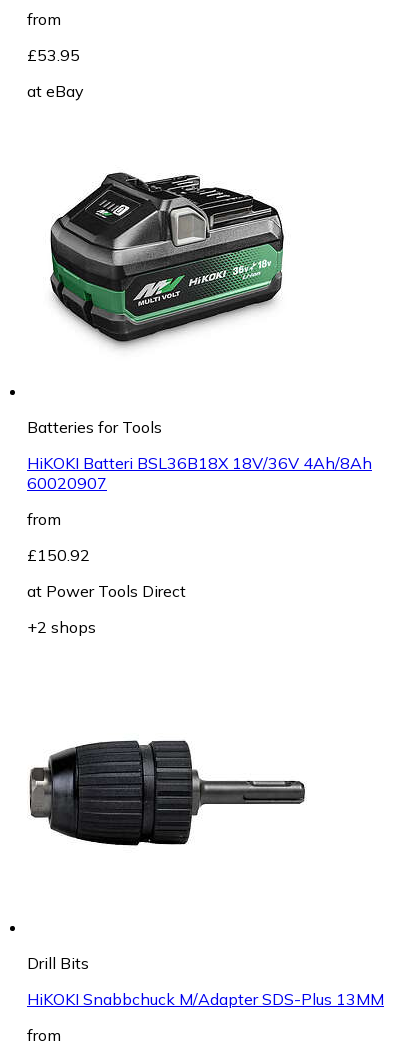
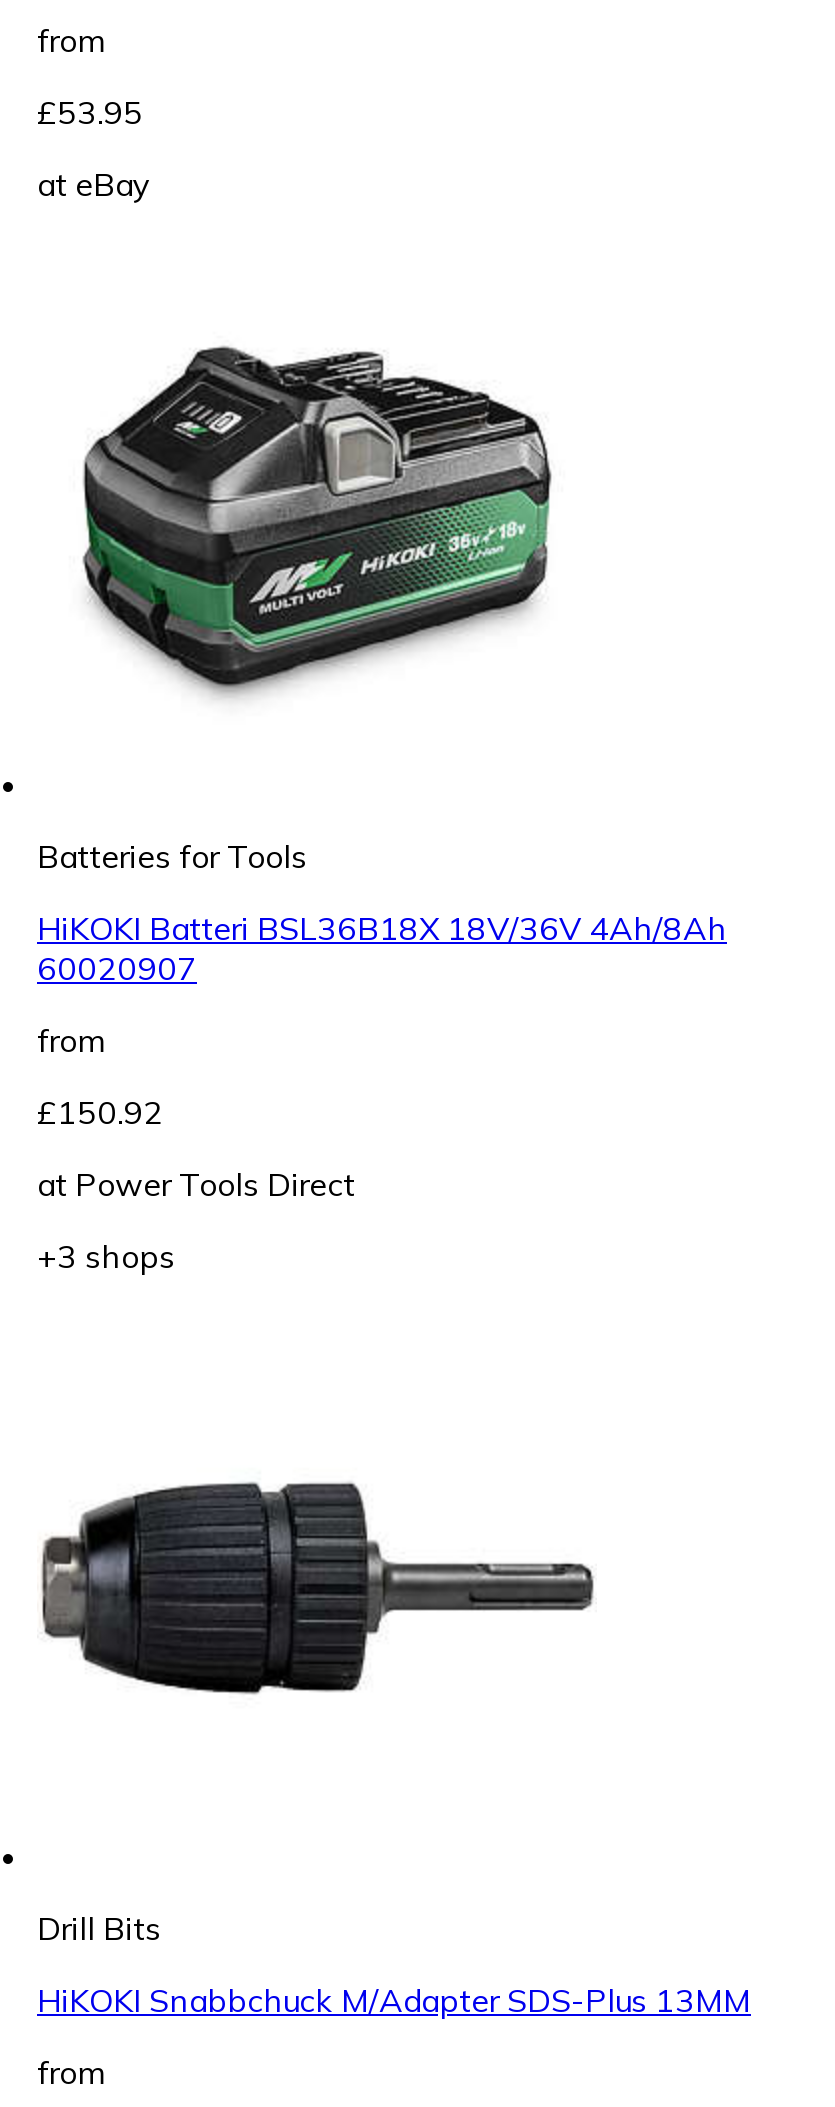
- +2 shops
+ +3 shops
